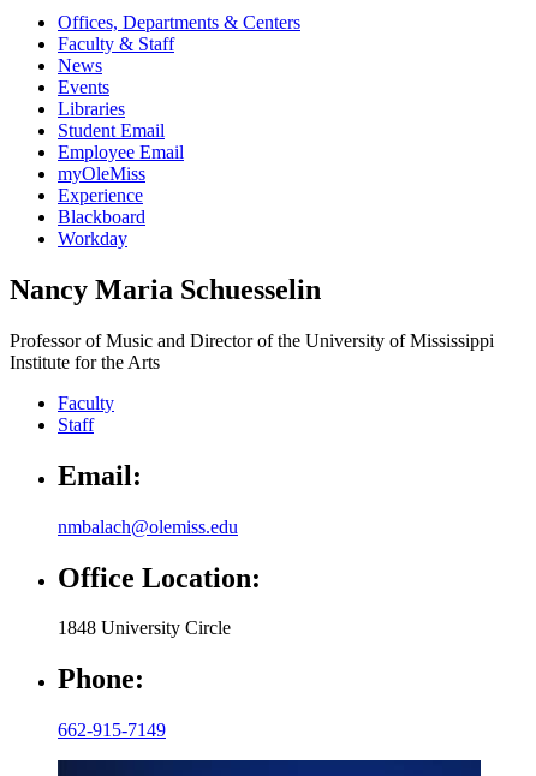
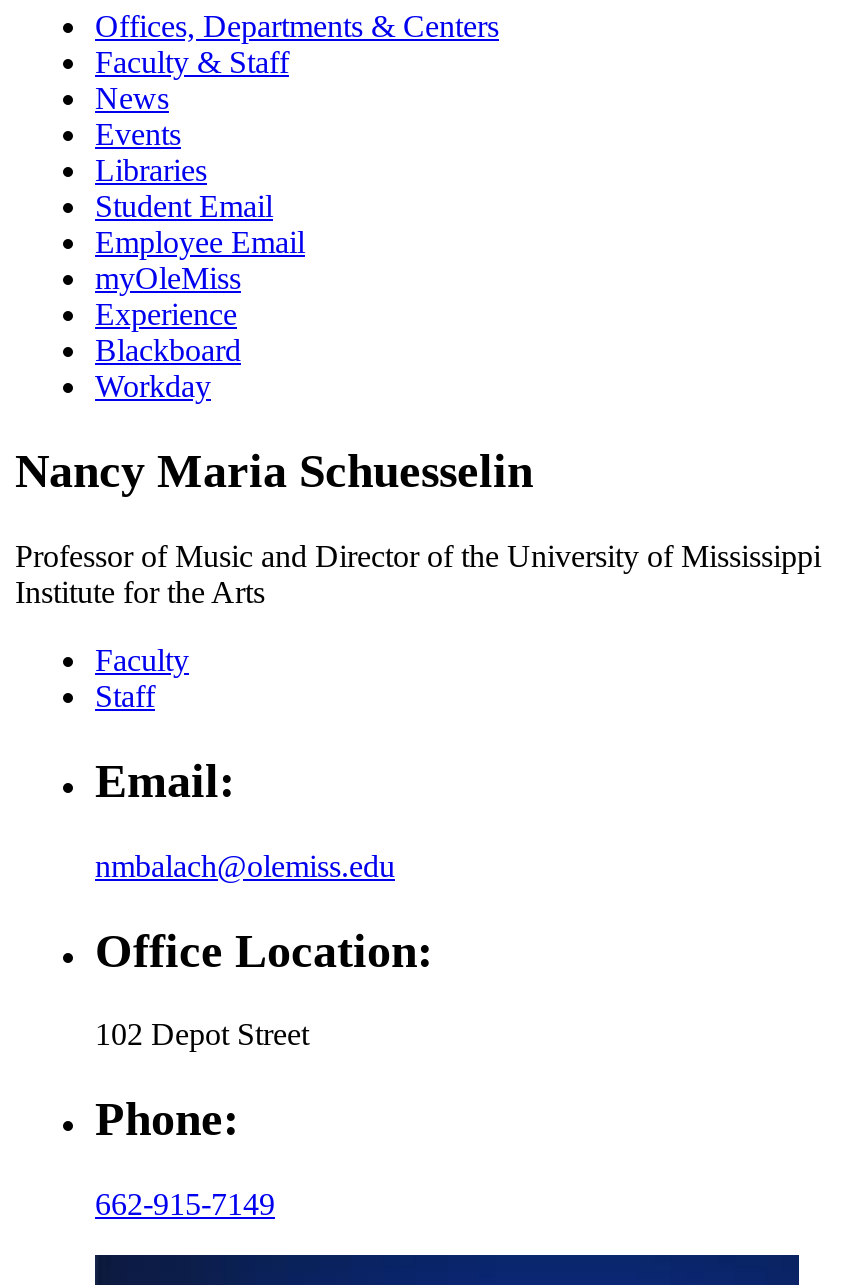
- 1848 University Circle
+ 102 Depot Street
